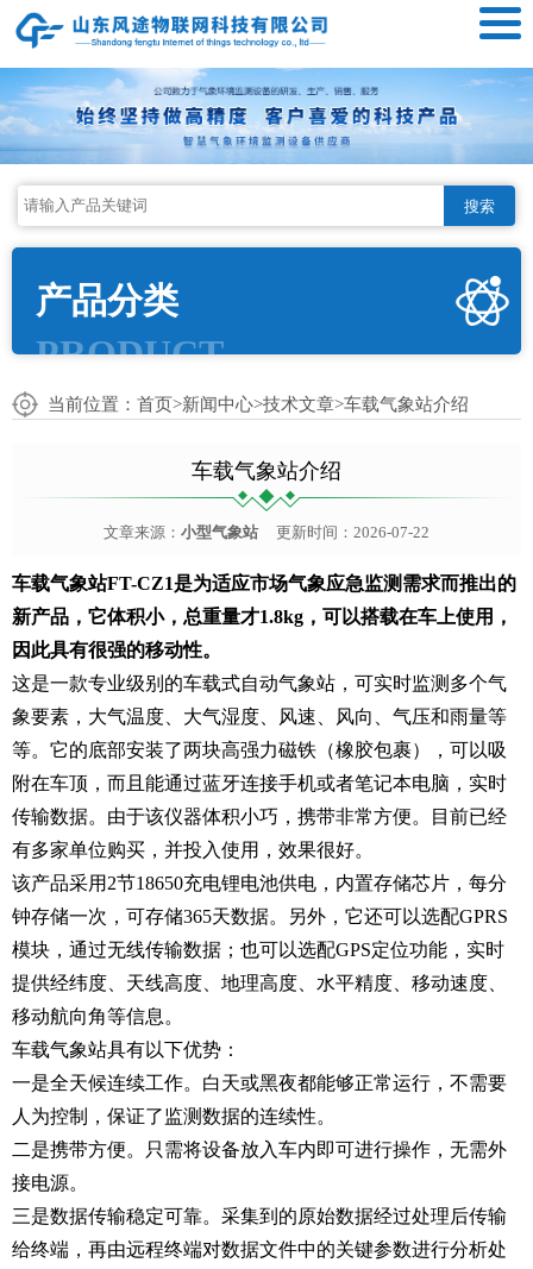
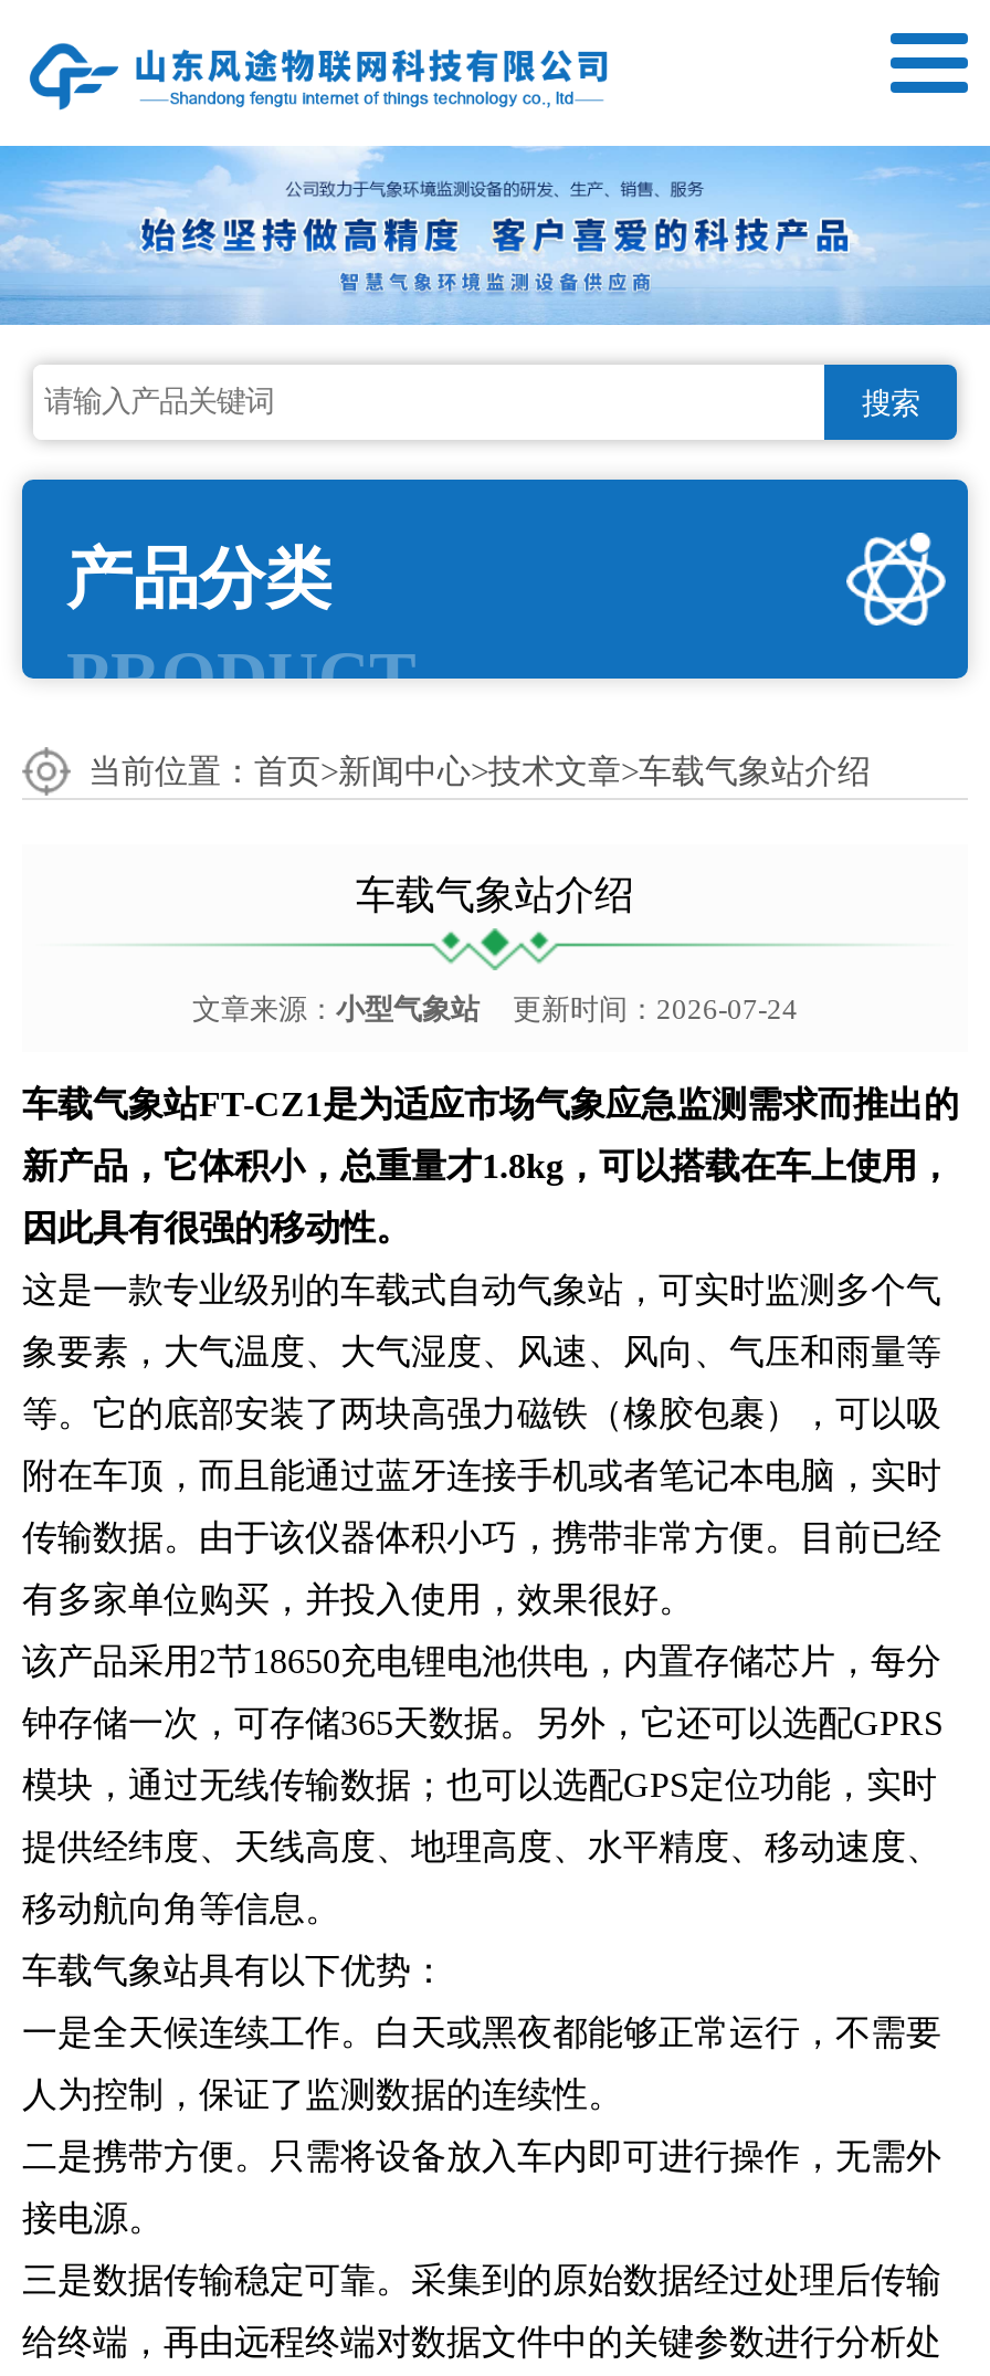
- 文章来源：小型气象站更新时间：2026-07-22
+ 文章来源：小型气象站更新时间：2026-07-24
